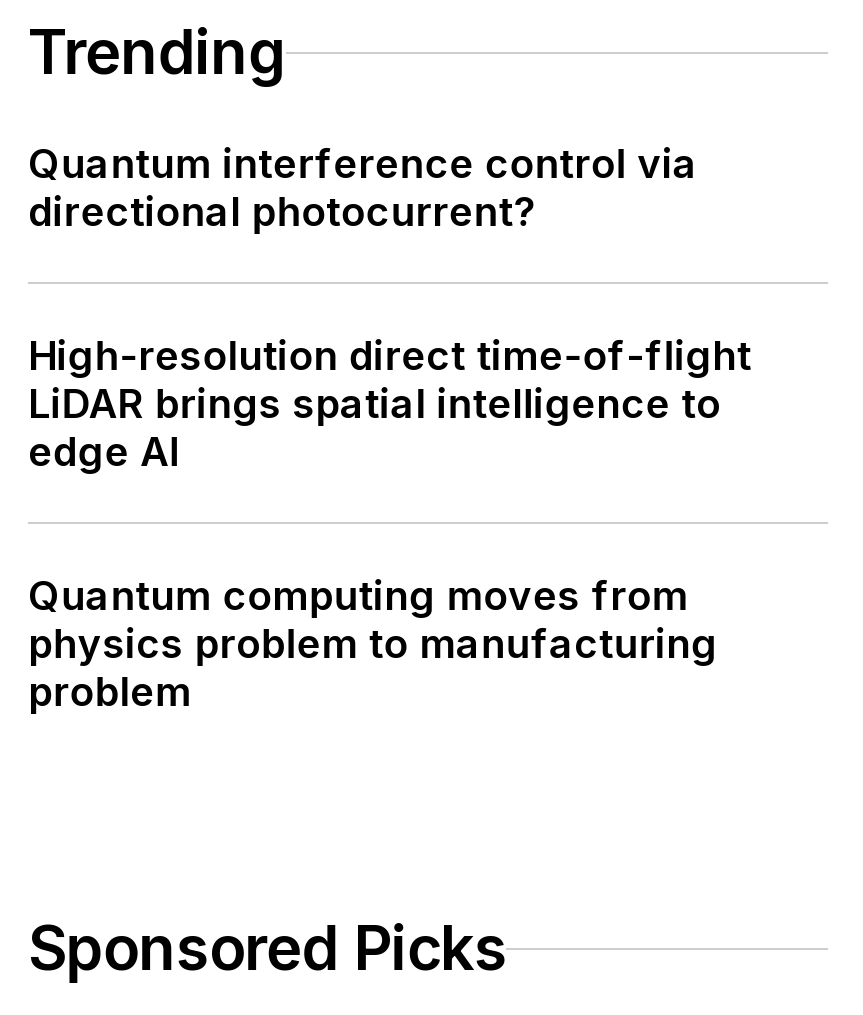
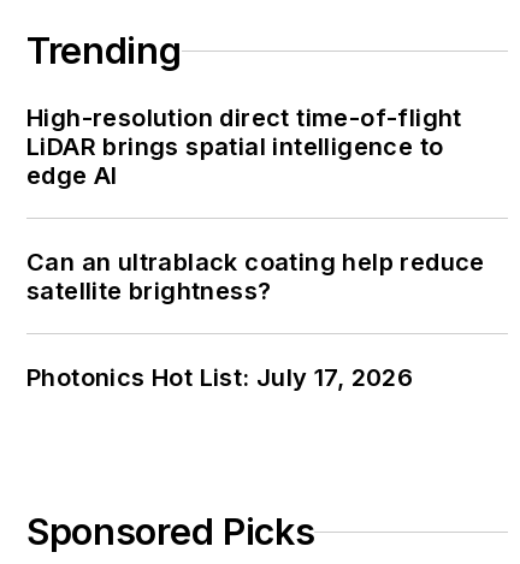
- Quantum interference control via
- directional photocurrent?

moved up: High-resolution direct time-of-flight | LiDAR brings spatial intelligence to | edge AI

- Quantum computing moves from
- physics problem to manufacturing
- problem
+ Can an ultrablack coating help reduce
+ satellite brightness?
+ Photonics Hot List: July 17, 2026
